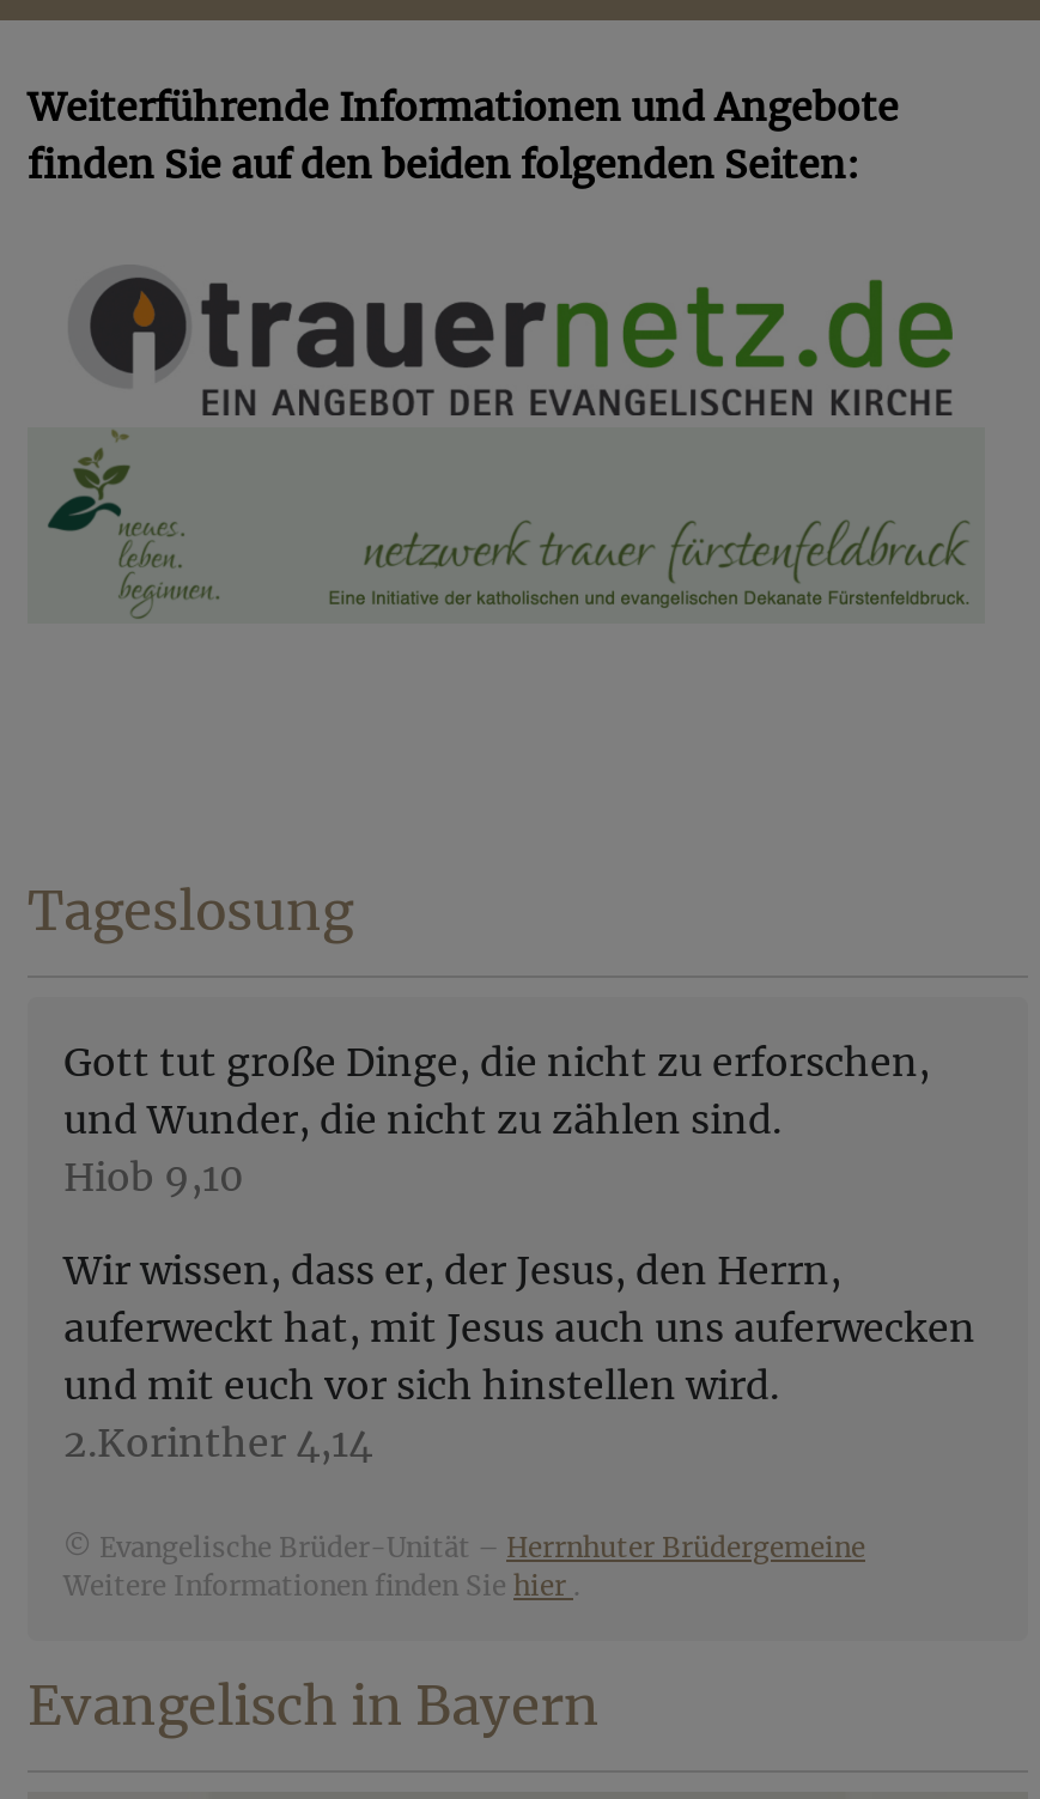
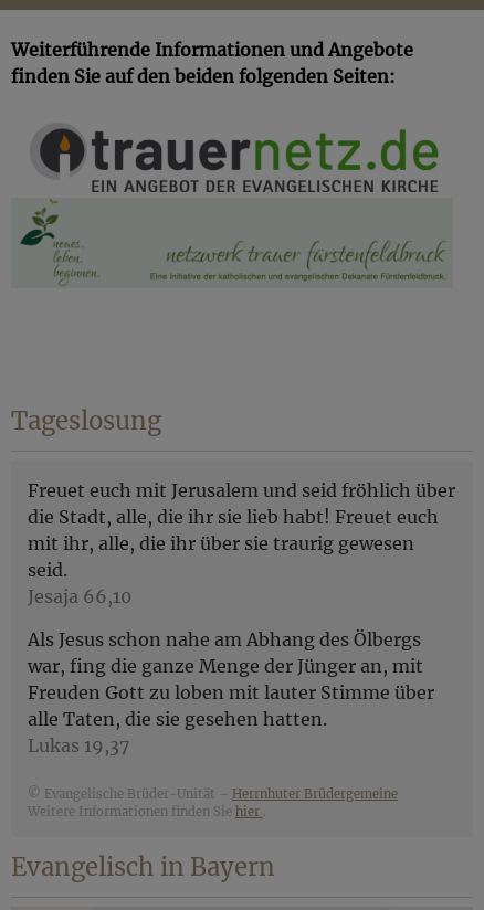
- Gott tut große Dinge, die nicht zu erforschen,
- und Wunder, die nicht zu zählen sind.
- Hiob 9,10
+ Freuet euch mit Jerusalem und seid fröhlich über
+ die Stadt, alle, die ihr sie lieb habt! Freuet euch
+ mit ihr, alle, die ihr über sie traurig gewesen
+ seid.
+ Jesaja 66,10

- Wir wissen, dass er, der Jesus, den Herrn,
- auferweckt hat, mit Jesus auch uns auferwecken
- und mit euch vor sich hinstellen wird.
- 2.Korinther 4,14
+ Als Jesus schon nahe am Abhang des Ölbergs
+ war, fing die ganze Menge der Jünger an, mit
+ Freuden Gott zu loben mit lauter Stimme über
+ alle Taten, die sie gesehen hatten.
+ Lukas 19,37
